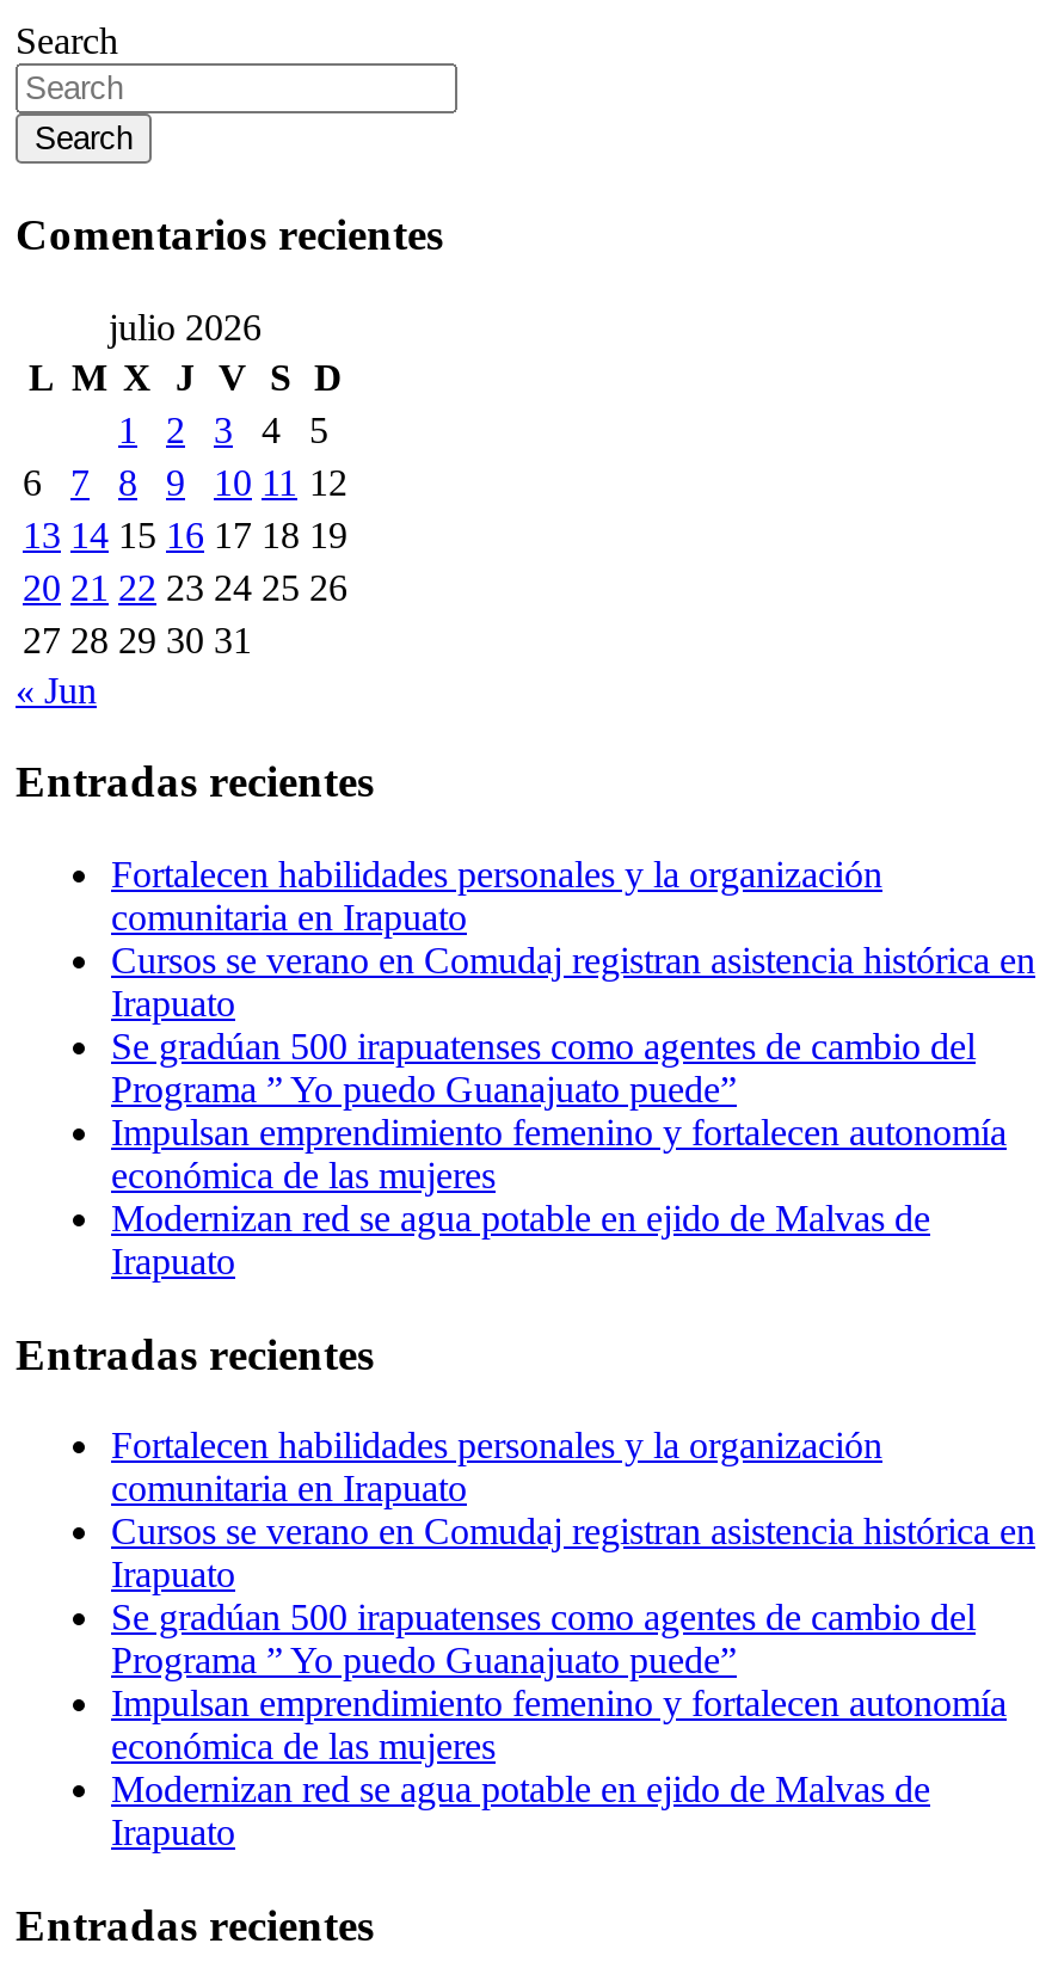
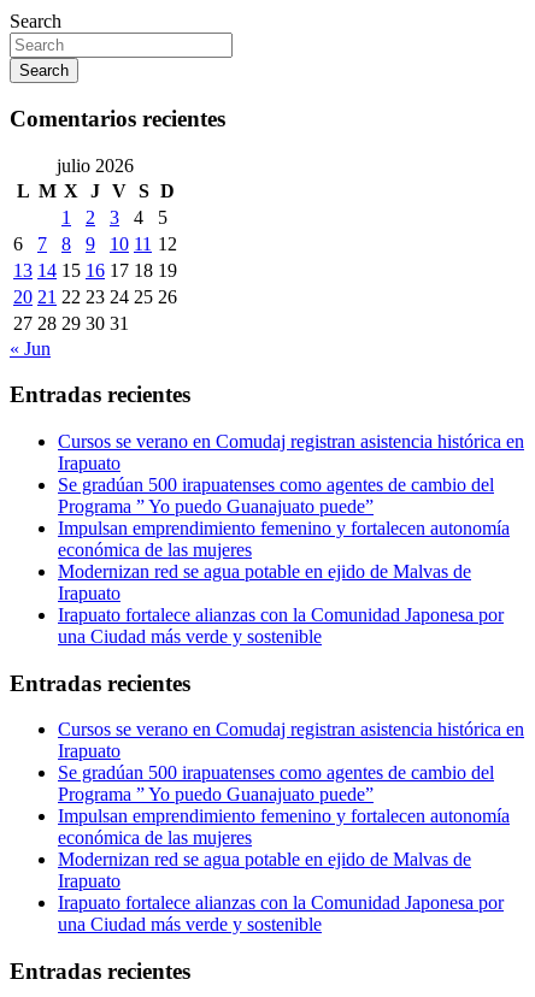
- Fortalecen habilidades personales y la organización
- comunitaria en Irapuato

moved up: Cursos se verano en Comudaj registran asistencia histórica en | Irapuato | Se gradúan 500 irapuatenses como agentes de cambio del | Programa ” Yo puedo Guanajuato puede” | Impulsan emprendimiento femenino y fortalecen autonomía | económica de las mujeres | Modernizan red se agua potable en ejido de Malvas de | Irapuato

+ Irapuato fortalece alianzas con la Comunidad Japonesa por
+ una Ciudad más verde y sostenible

- Fortalecen habilidades personales y la organización
- comunitaria en Irapuato

moved up: Cursos se verano en Comudaj registran asistencia histórica en | Irapuato | Se gradúan 500 irapuatenses como agentes de cambio del | Programa ” Yo puedo Guanajuato puede” | Impulsan emprendimiento femenino y fortalecen autonomía | económica de las mujeres | Modernizan red se agua potable en ejido de Malvas de | Irapuato

+ Irapuato fortalece alianzas con la Comunidad Japonesa por
+ una Ciudad más verde y sostenible
